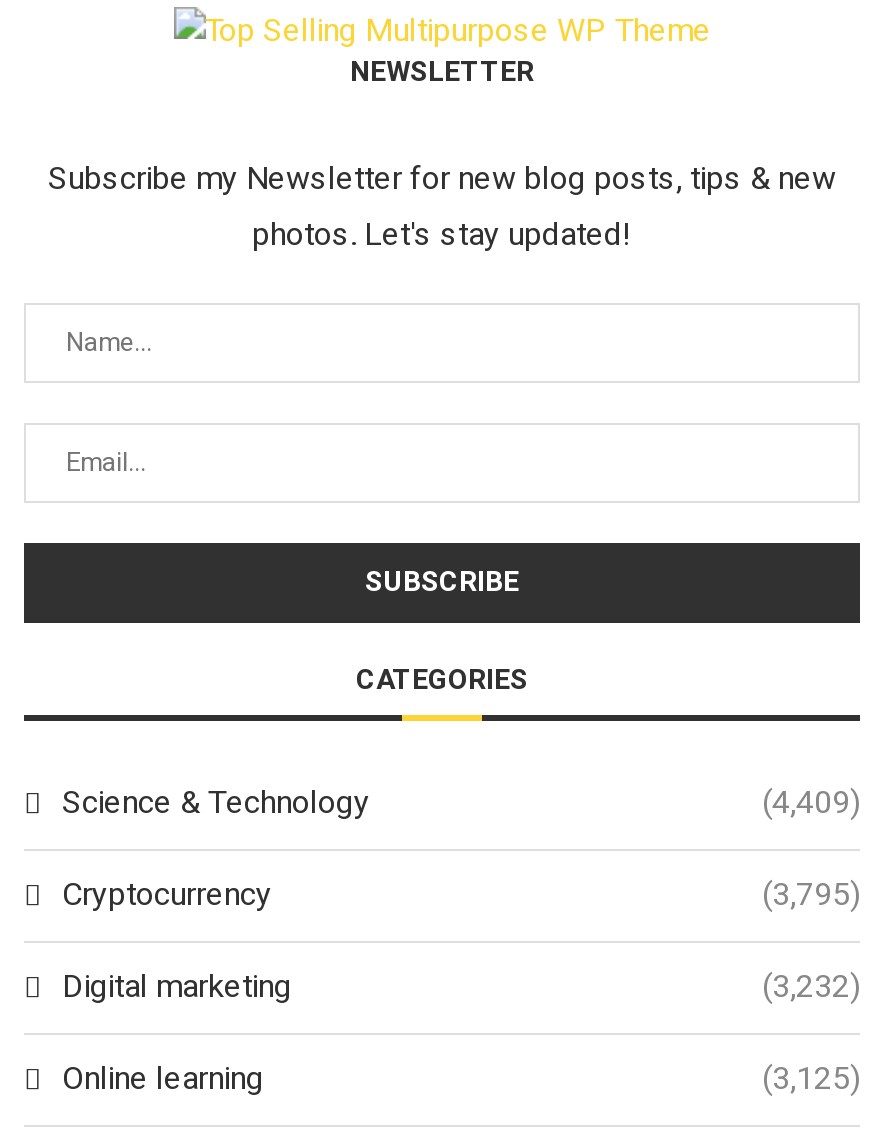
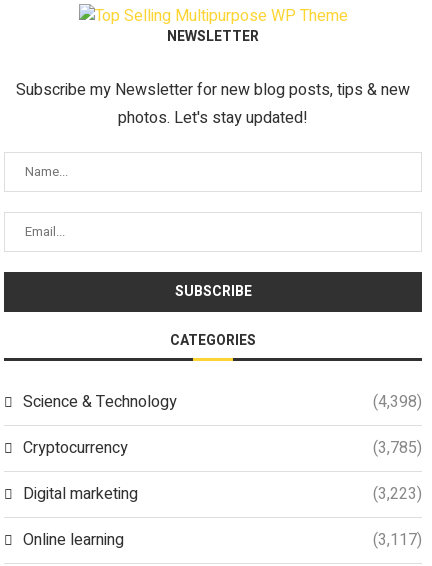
- (4,409)
+ (4,398)

- (3,795)
+ (3,785)

- (3,232)
+ (3,223)

- (3,125)
+ (3,117)
